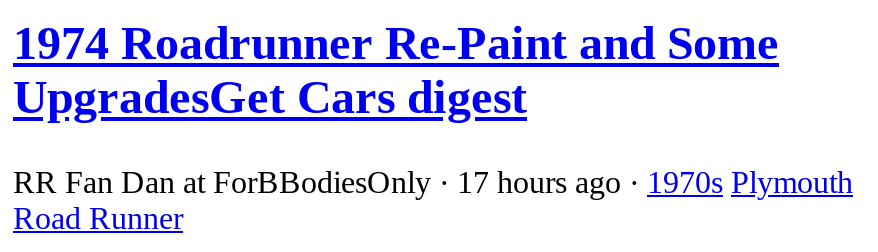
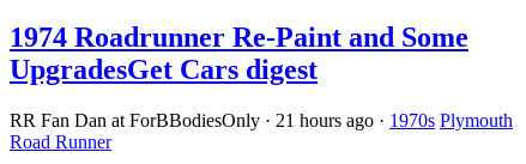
- RR Fan Dan at ForBBodiesOnly · 17 hours ago · 1970s Plymouth
+ RR Fan Dan at ForBBodiesOnly · 21 hours ago · 1970s Plymouth
